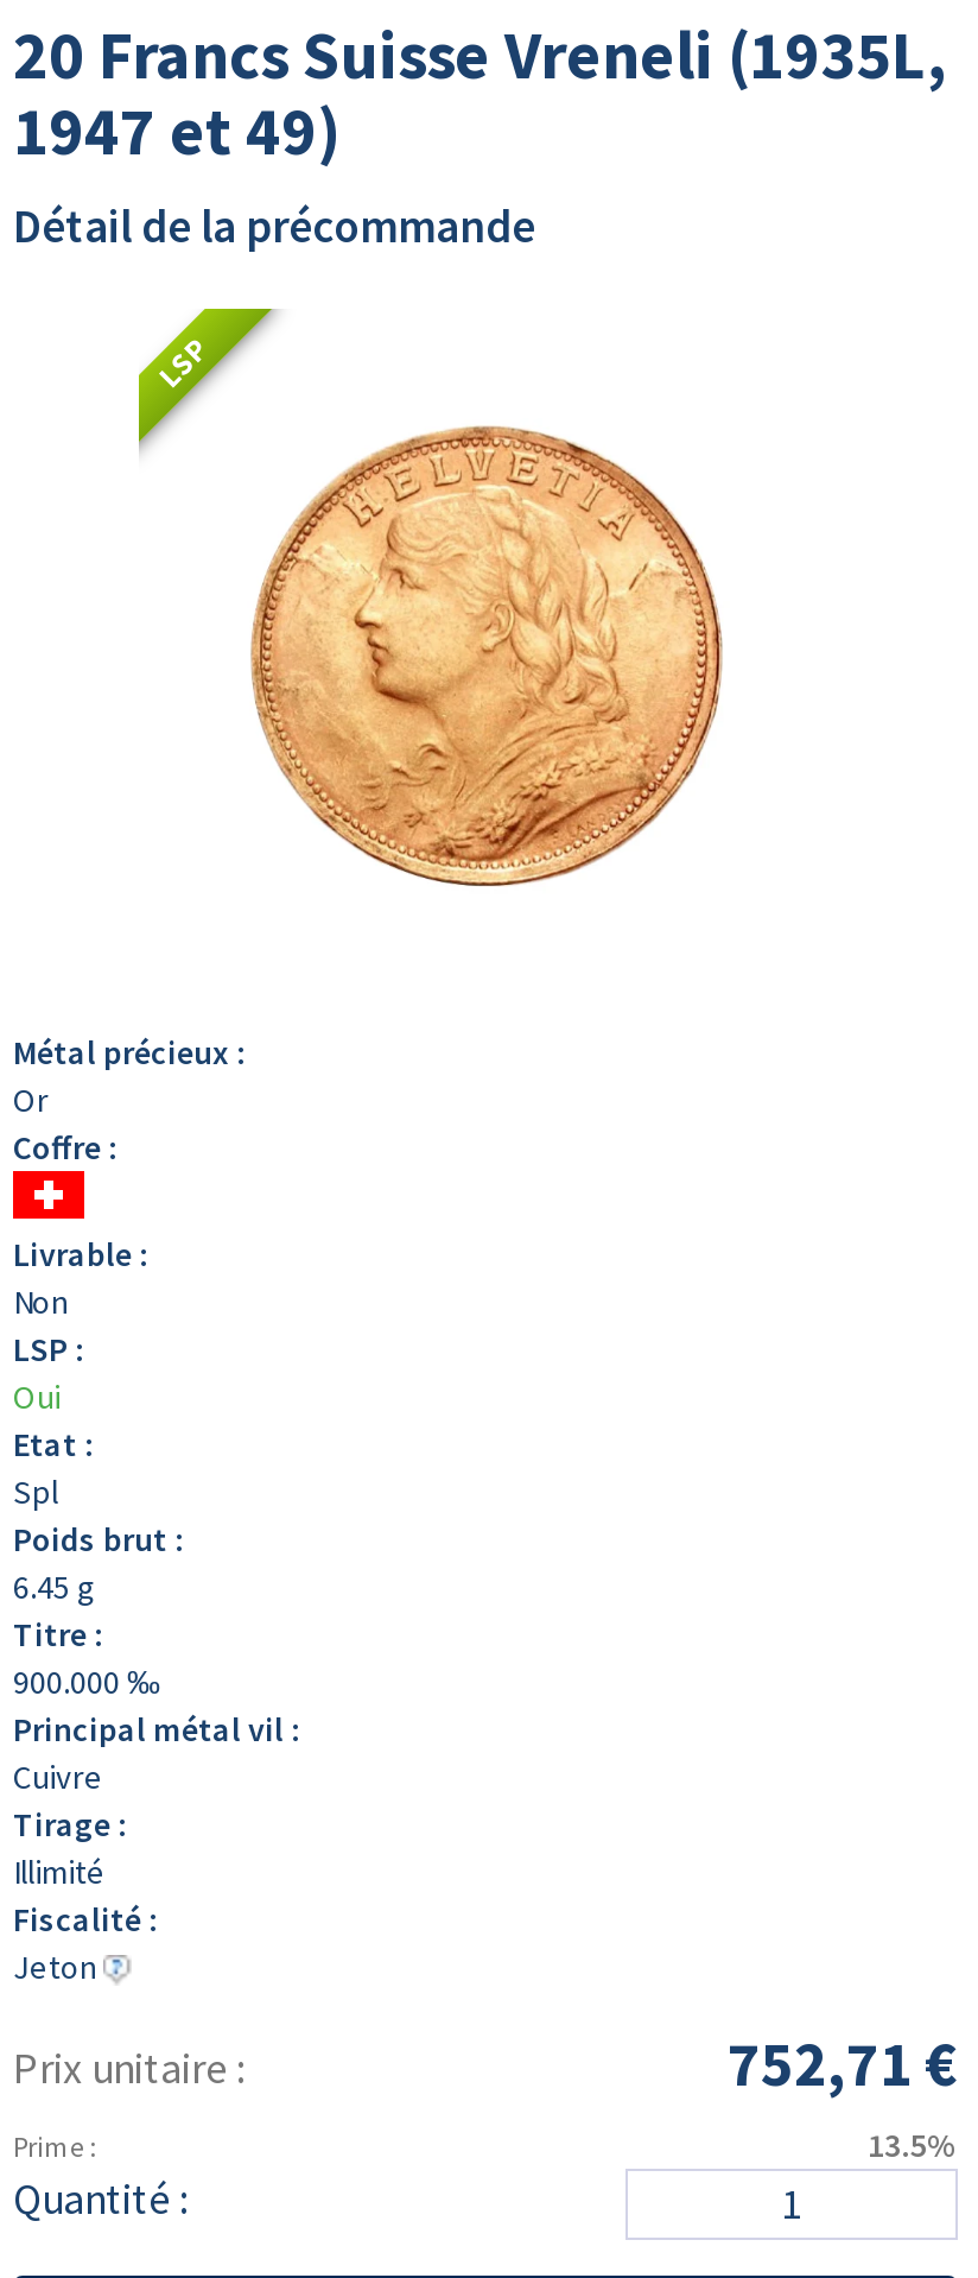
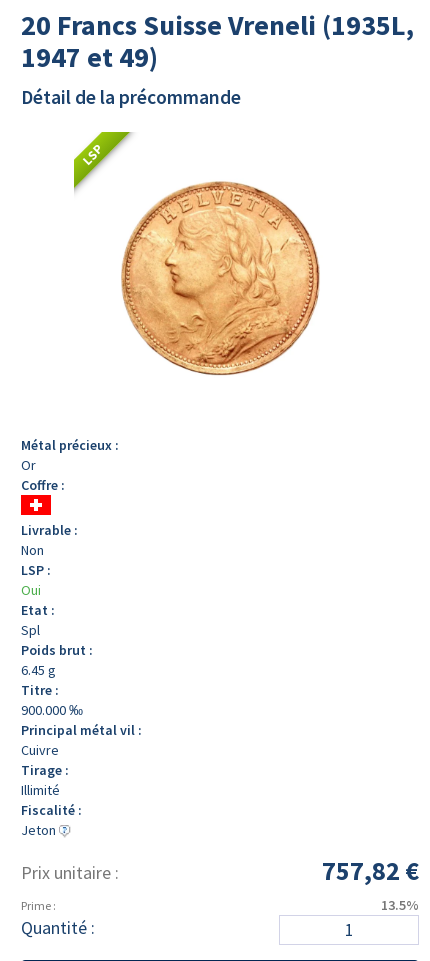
- 752,71 €
+ 757,82 €
